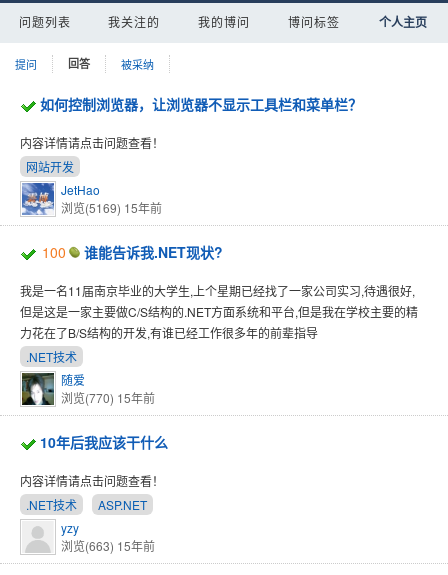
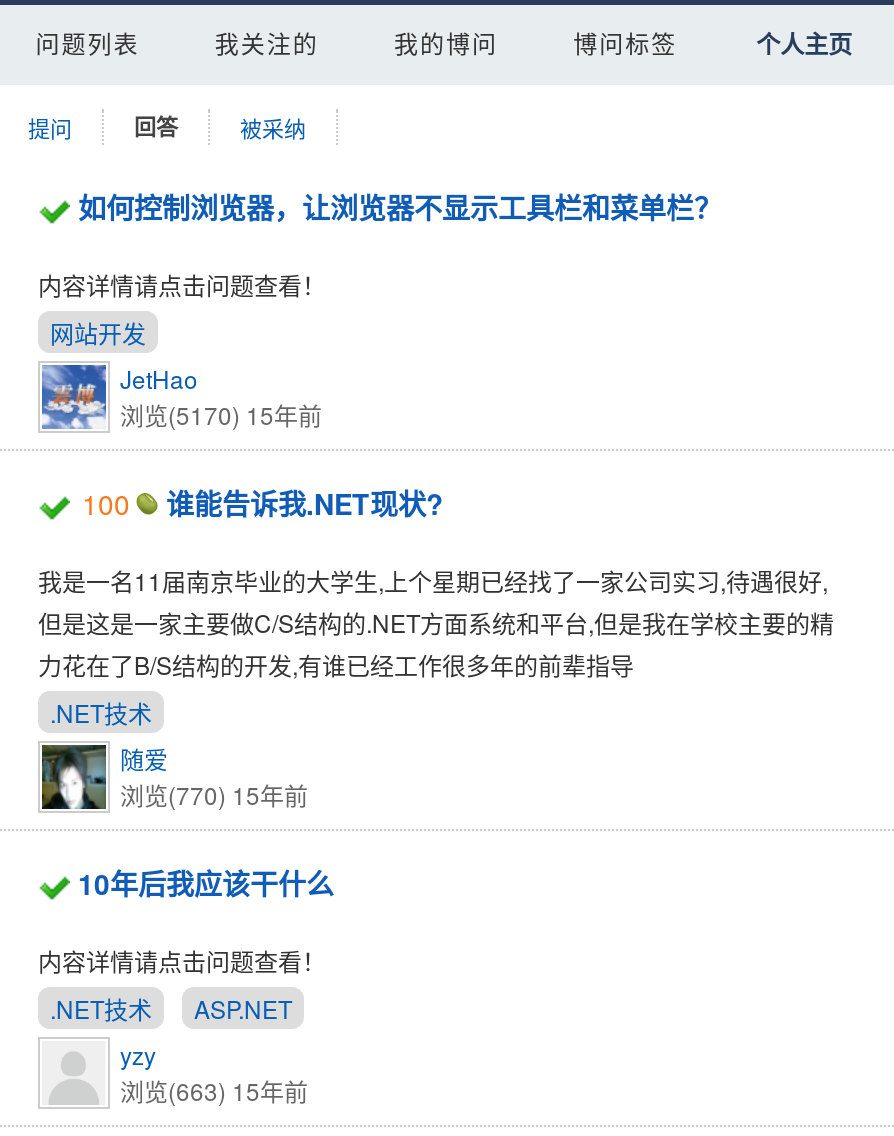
- 浏览(5169) 15年前
+ 浏览(5170) 15年前
